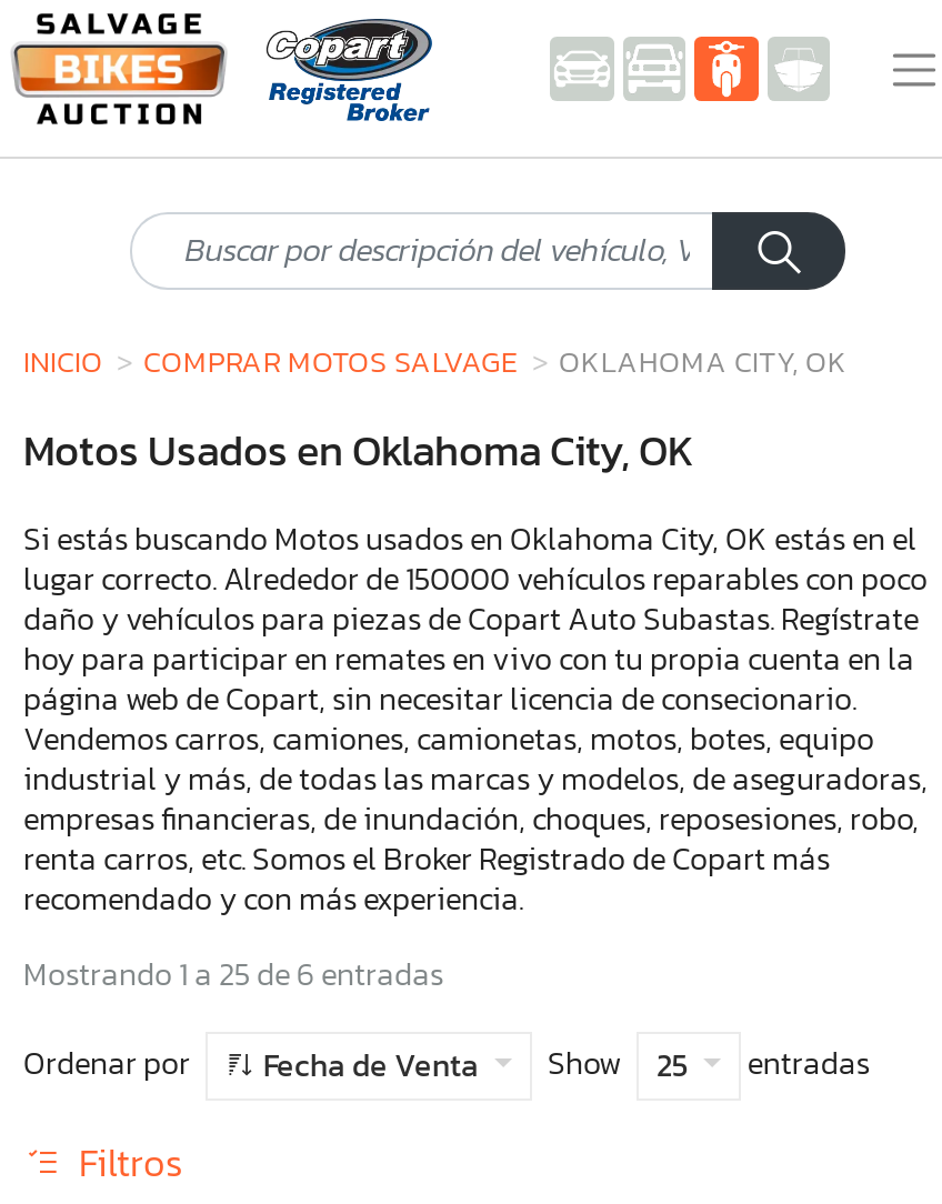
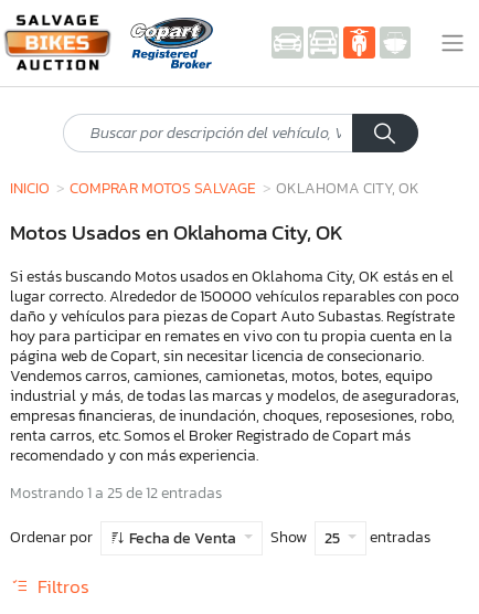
- Mostrando 1 a 25 de 6 entradas
+ Mostrando 1 a 25 de 12 entradas
